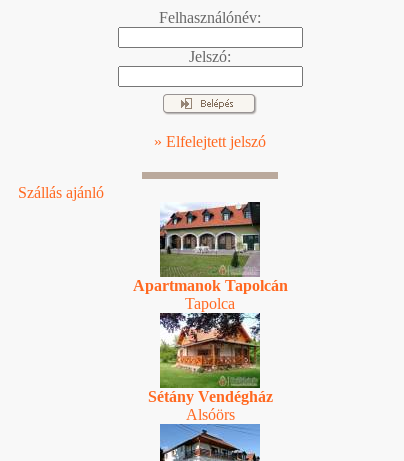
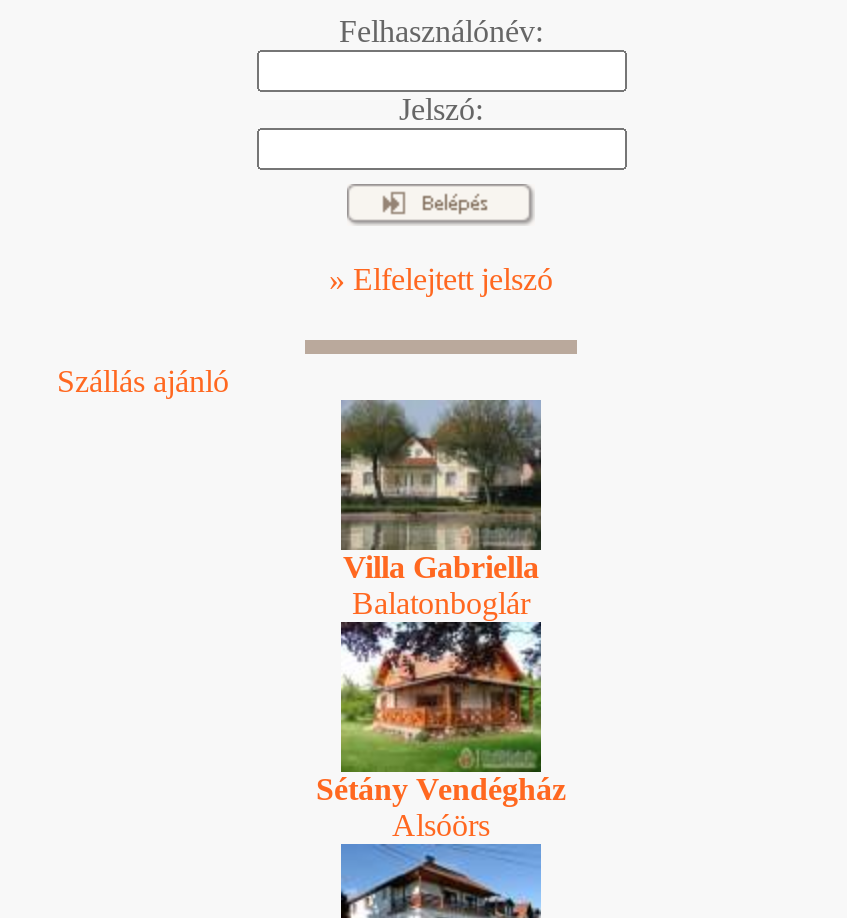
- [image]
- Apartmanok Tapolcán
- Tapolca
+ [image]
+ Villa Gabriella
+ Balatonboglár
